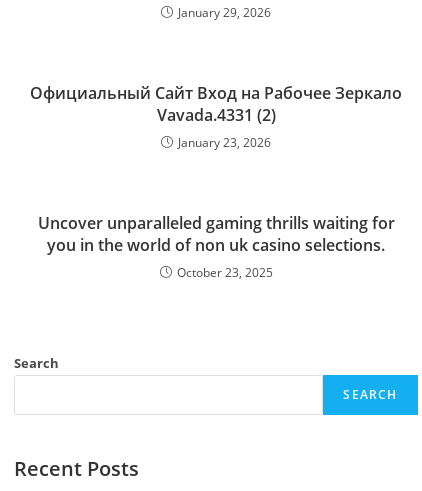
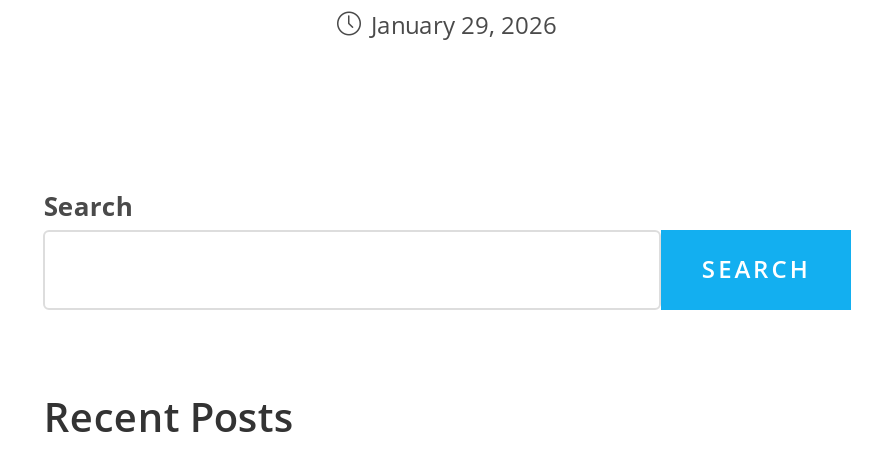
- Официальный Сайт Вход на Рабочее Зеркало
- Vavada.4331 (2)
- January 23, 2026

- Uncover unparalleled gaming thrills waiting for
- you in the world of non uk casino selections.
- October 23, 2025
